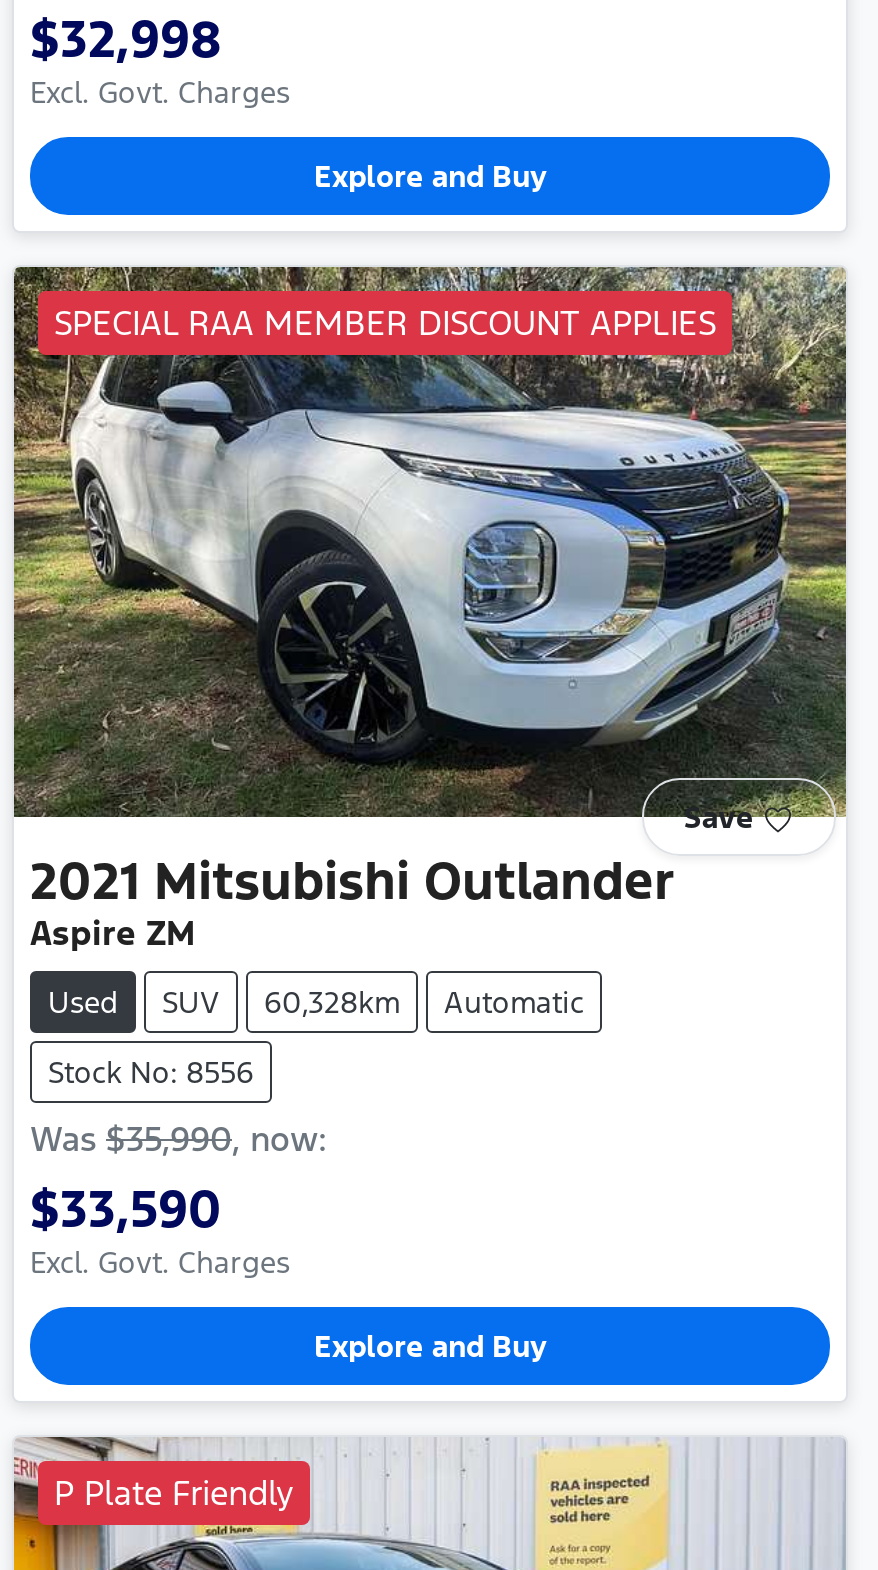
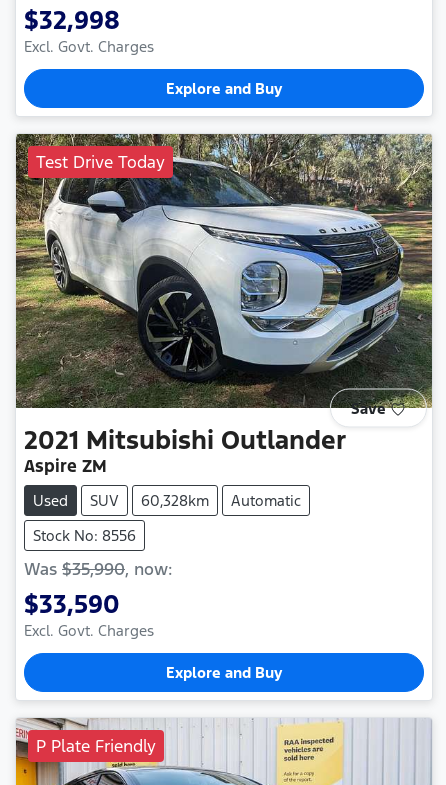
- SPECIAL RAA MEMBER DISCOUNT APPLIES
+ Test Drive Today
